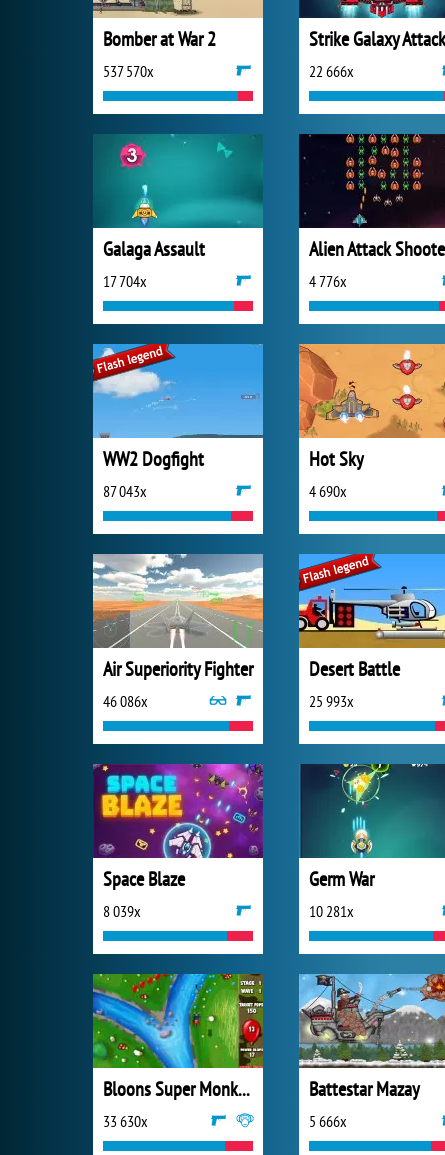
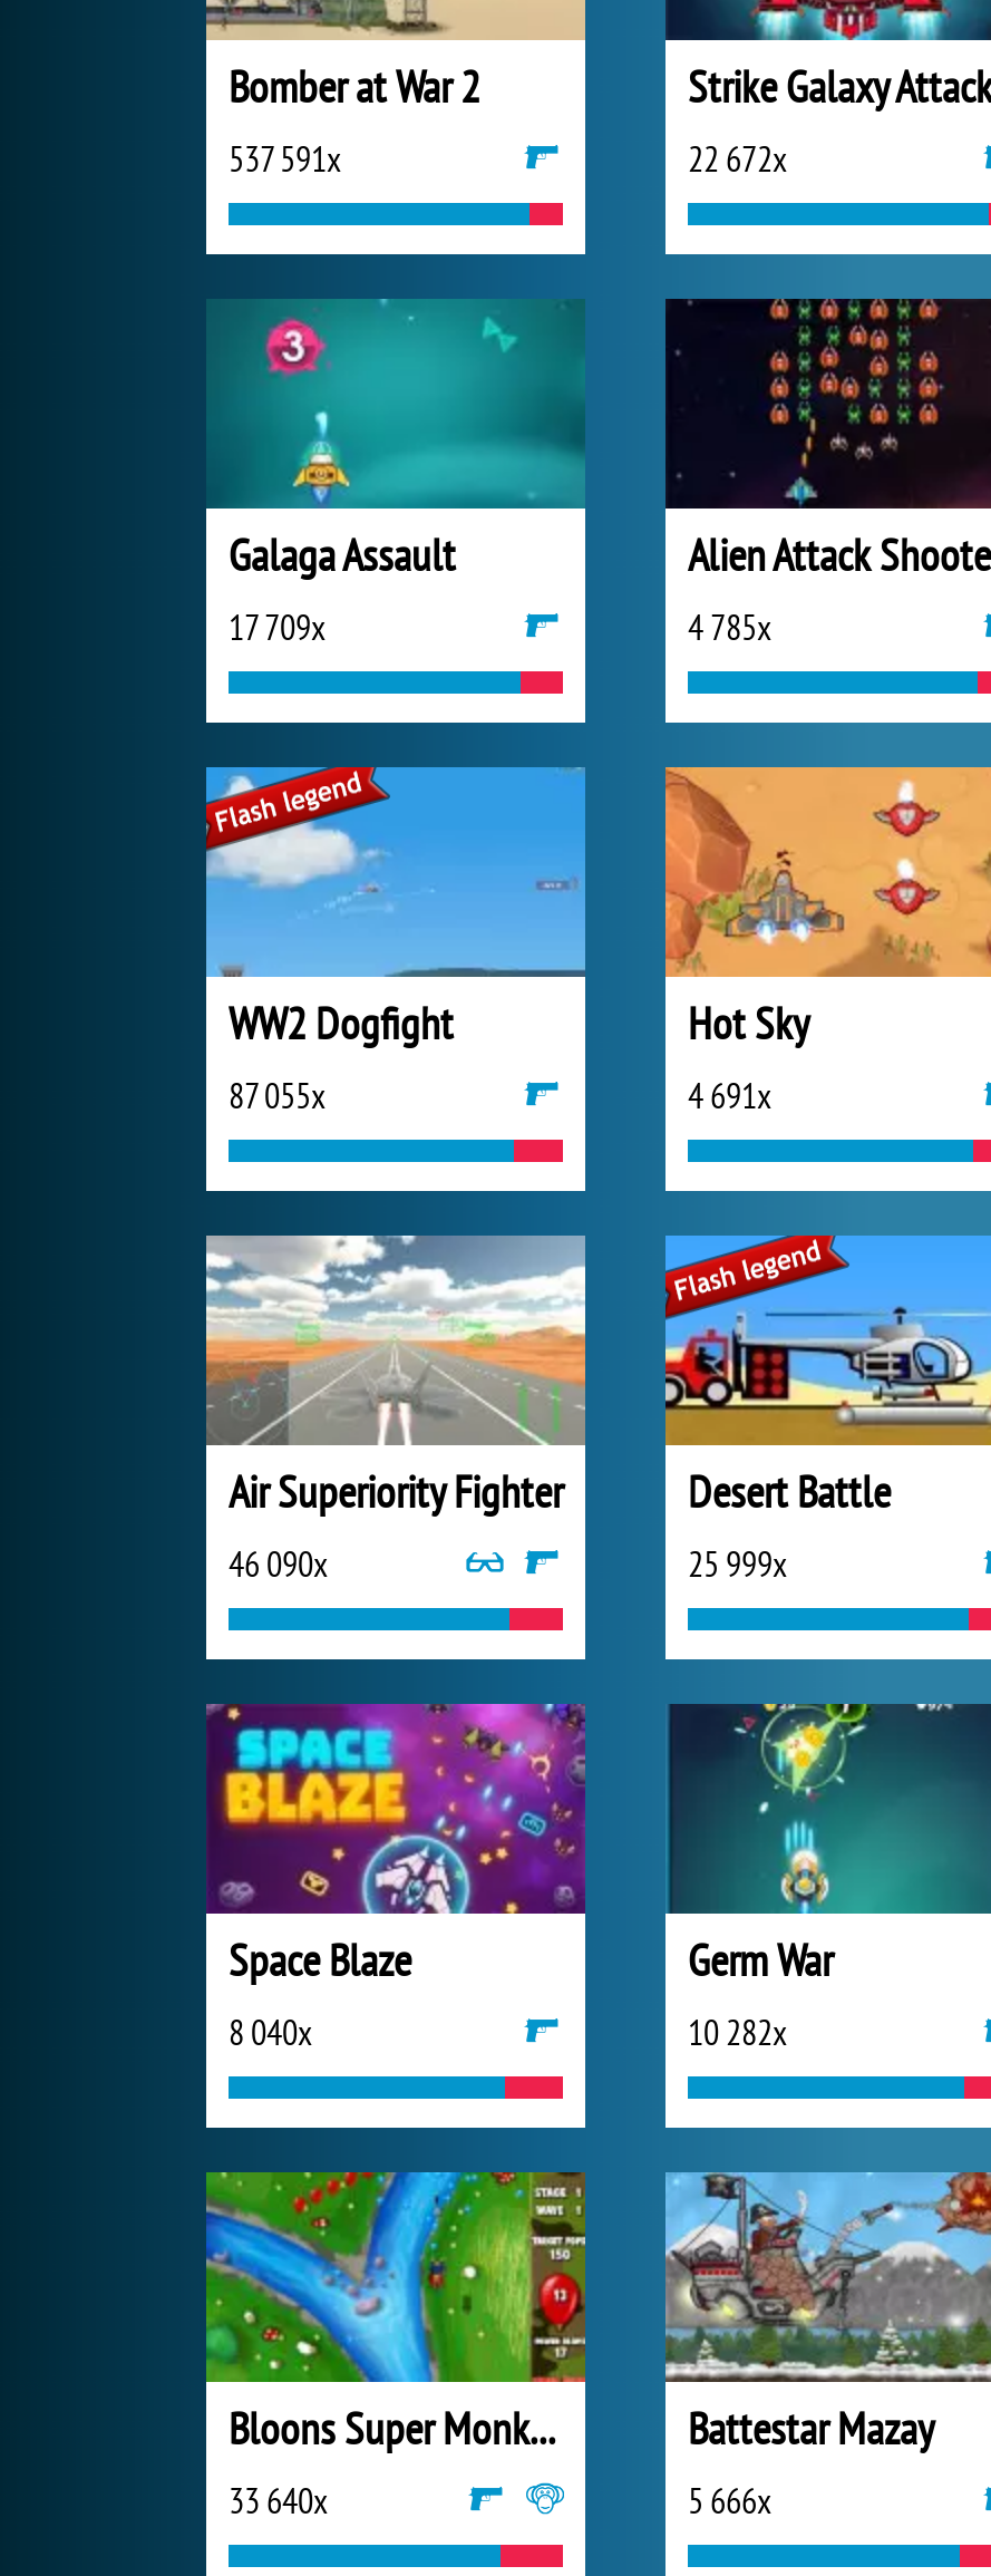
- 537 570x
+ 537 591x

- 22 666x
+ 22 672x

- 17 704x
+ 17 709x

- 4 776x
+ 4 785x

- 87 043x
+ 87 055x

- 4 690x
+ 4 691x

- 46 086x
+ 46 090x

- 25 993x
+ 25 999x

- 8 039x
+ 8 040x

- 10 281x
+ 10 282x

- 33 630x
+ 33 640x
